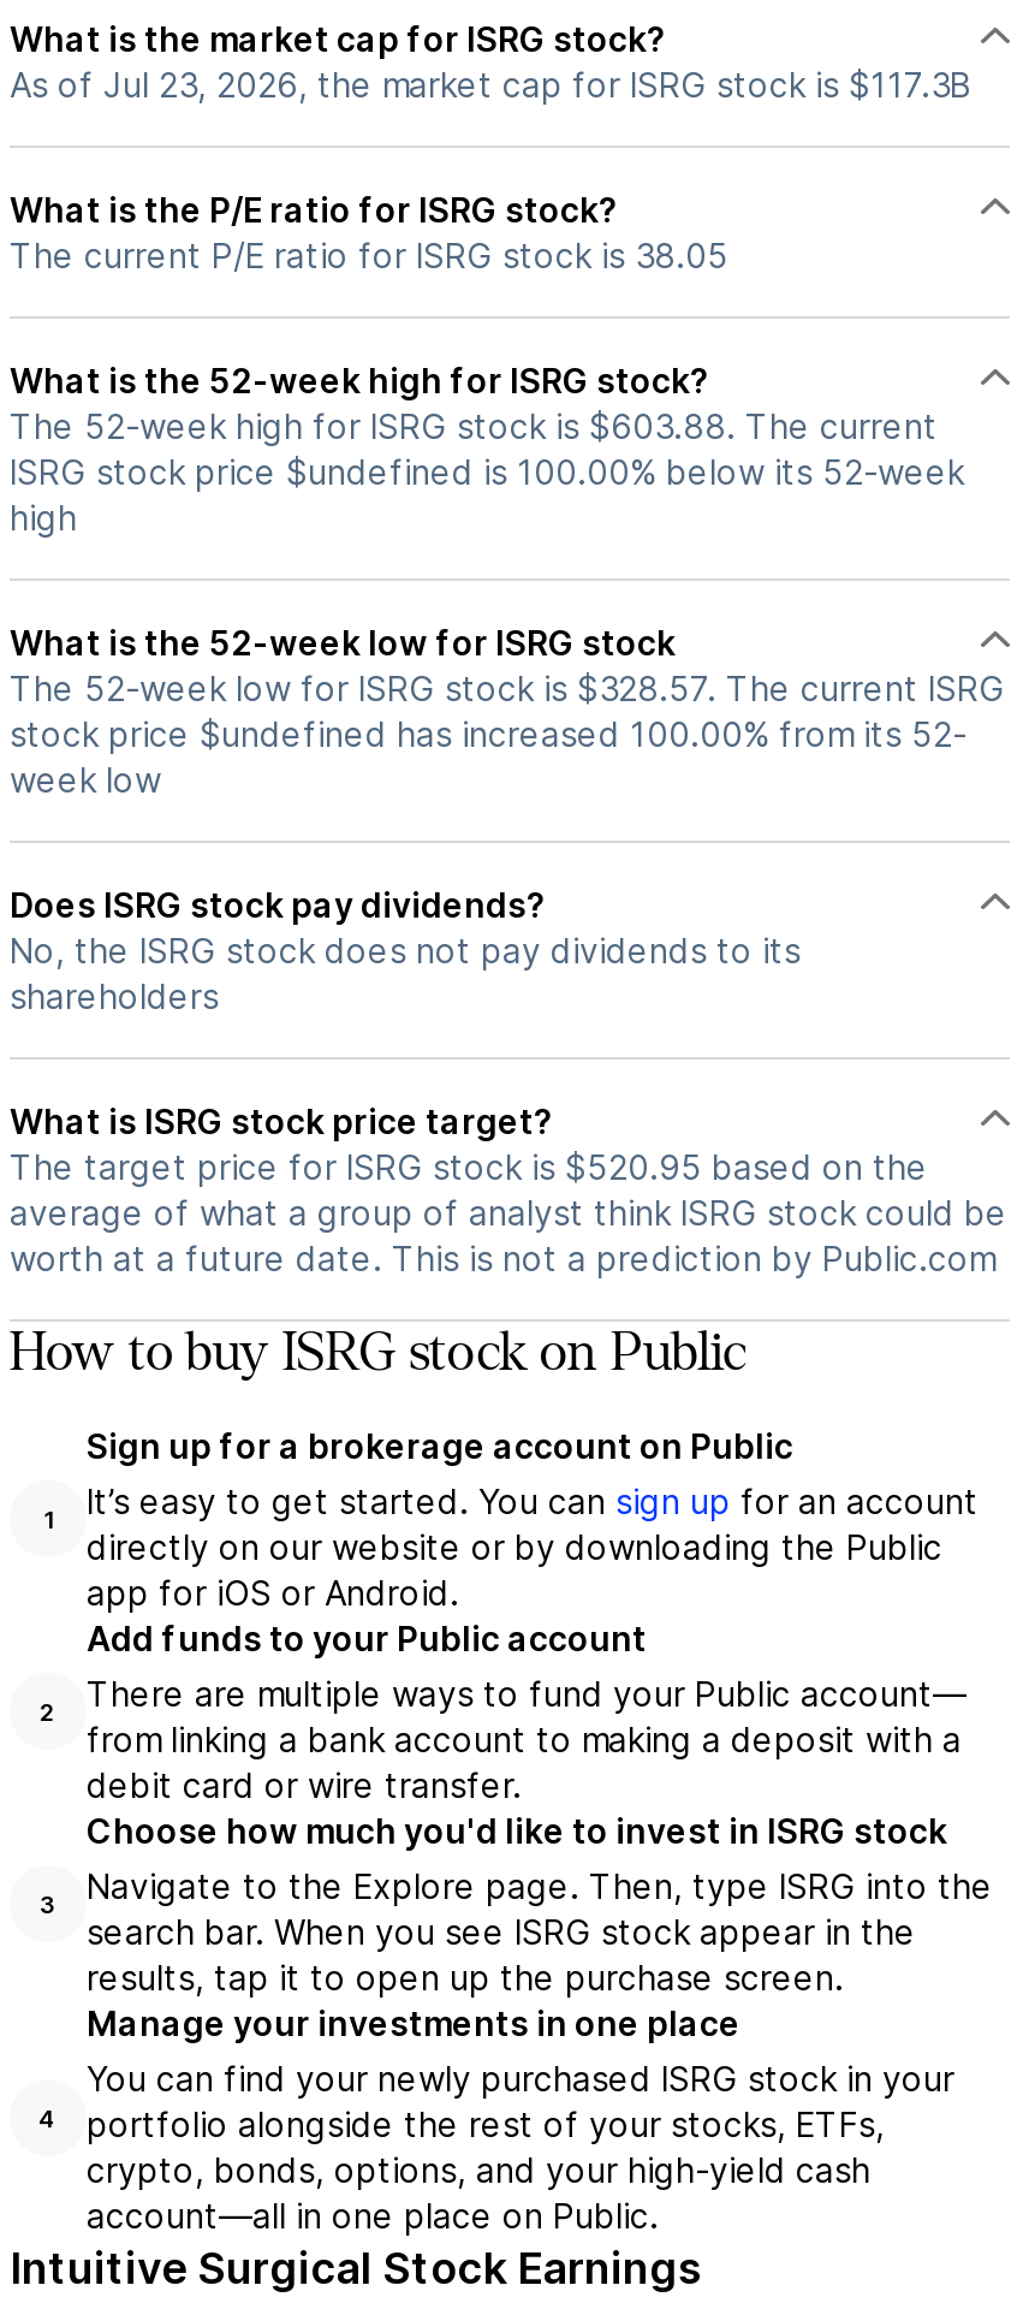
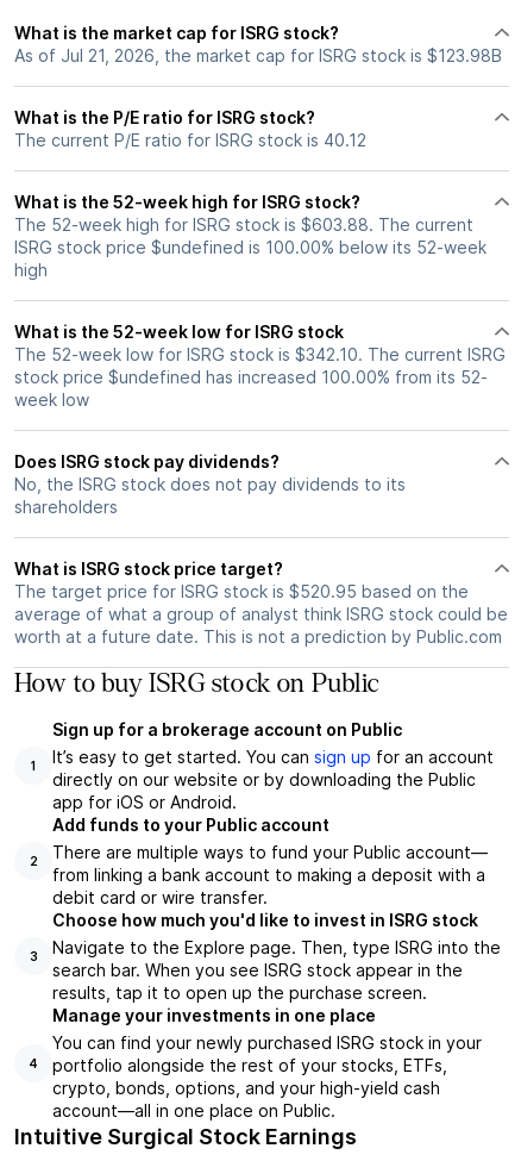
- As of Jul 23, 2026, the market cap for ISRG stock is $117.3B
+ As of Jul 21, 2026, the market cap for ISRG stock is $123.98B

- The current P/E ratio for ISRG stock is 38.05
+ The current P/E ratio for ISRG stock is 40.12

- The 52-week low for ISRG stock is $328.57. The current ISRG
+ The 52-week low for ISRG stock is $342.10. The current ISRG
